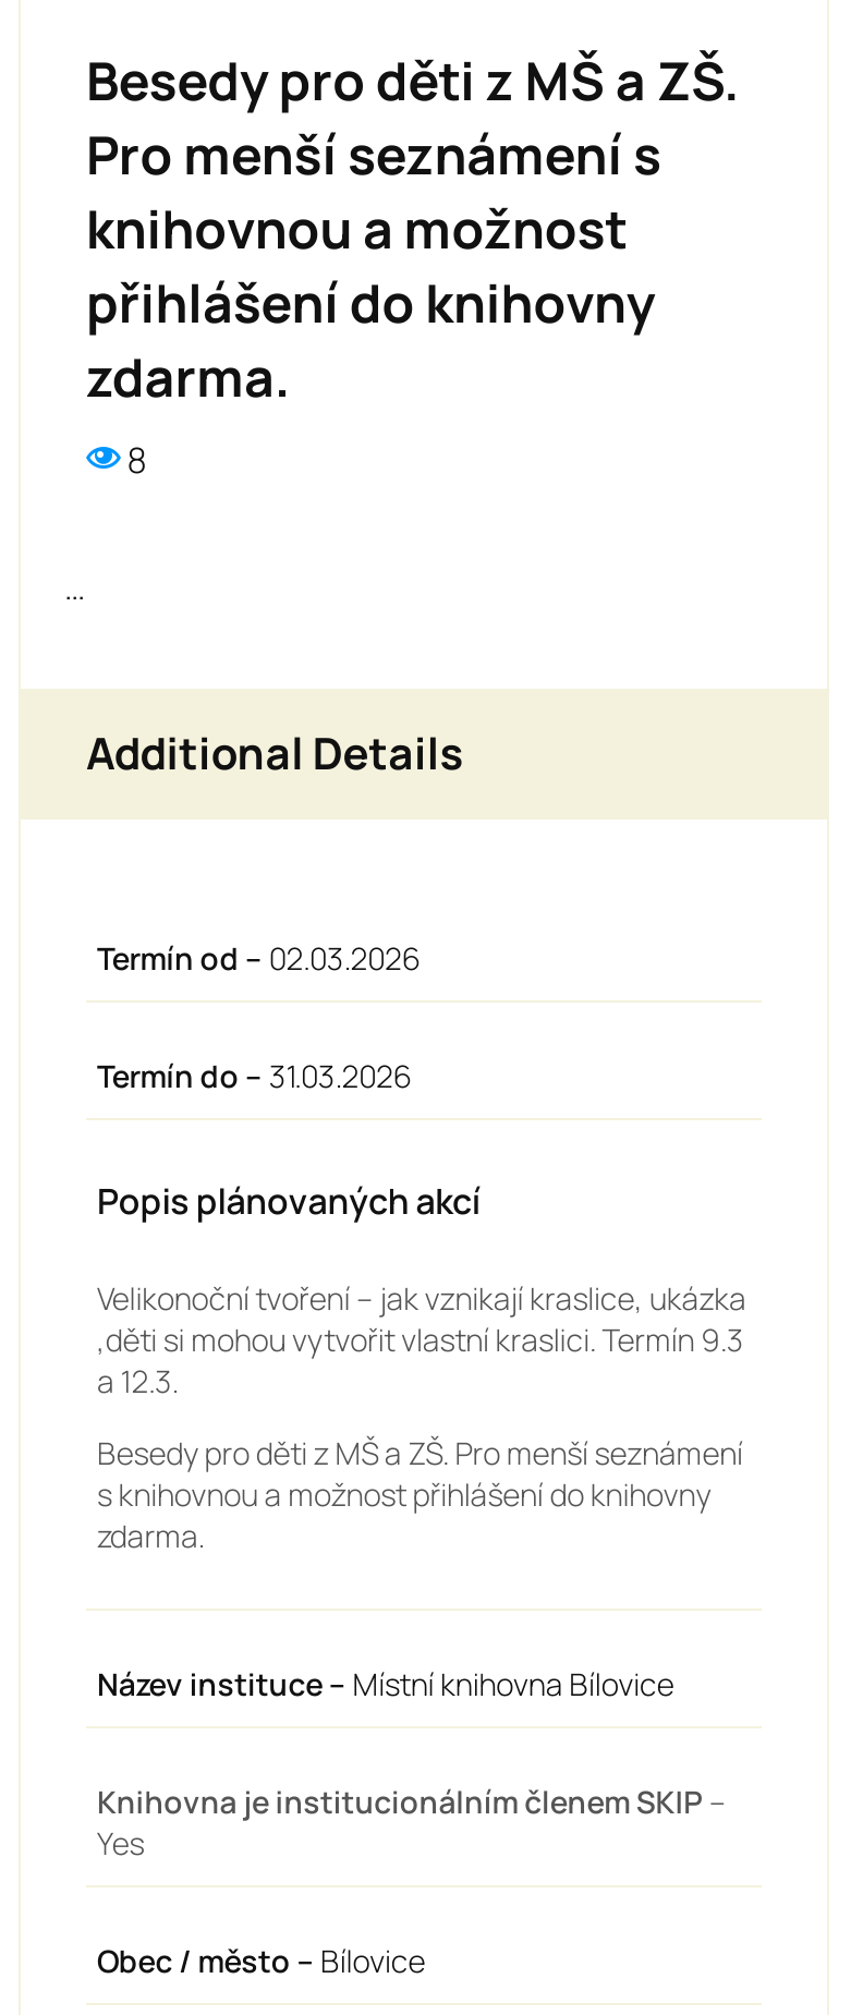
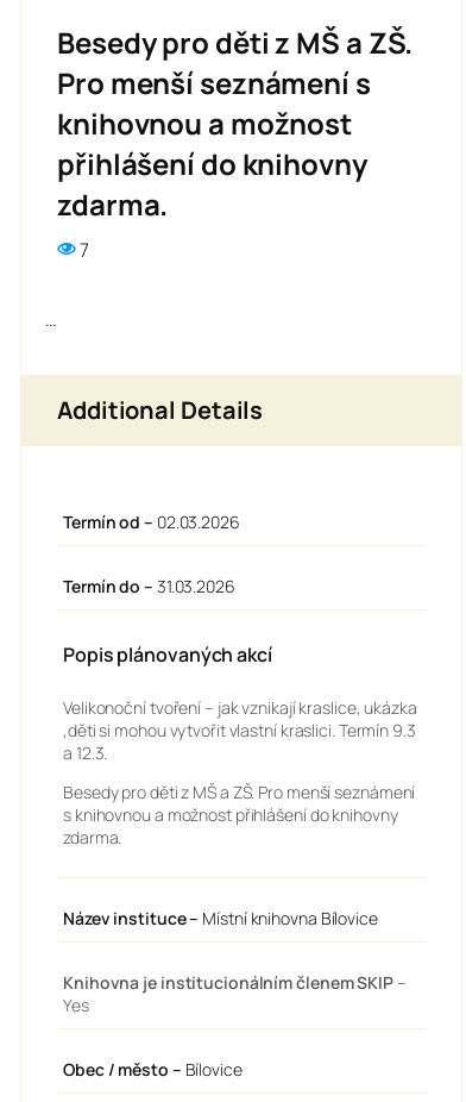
- 8
+ 7
